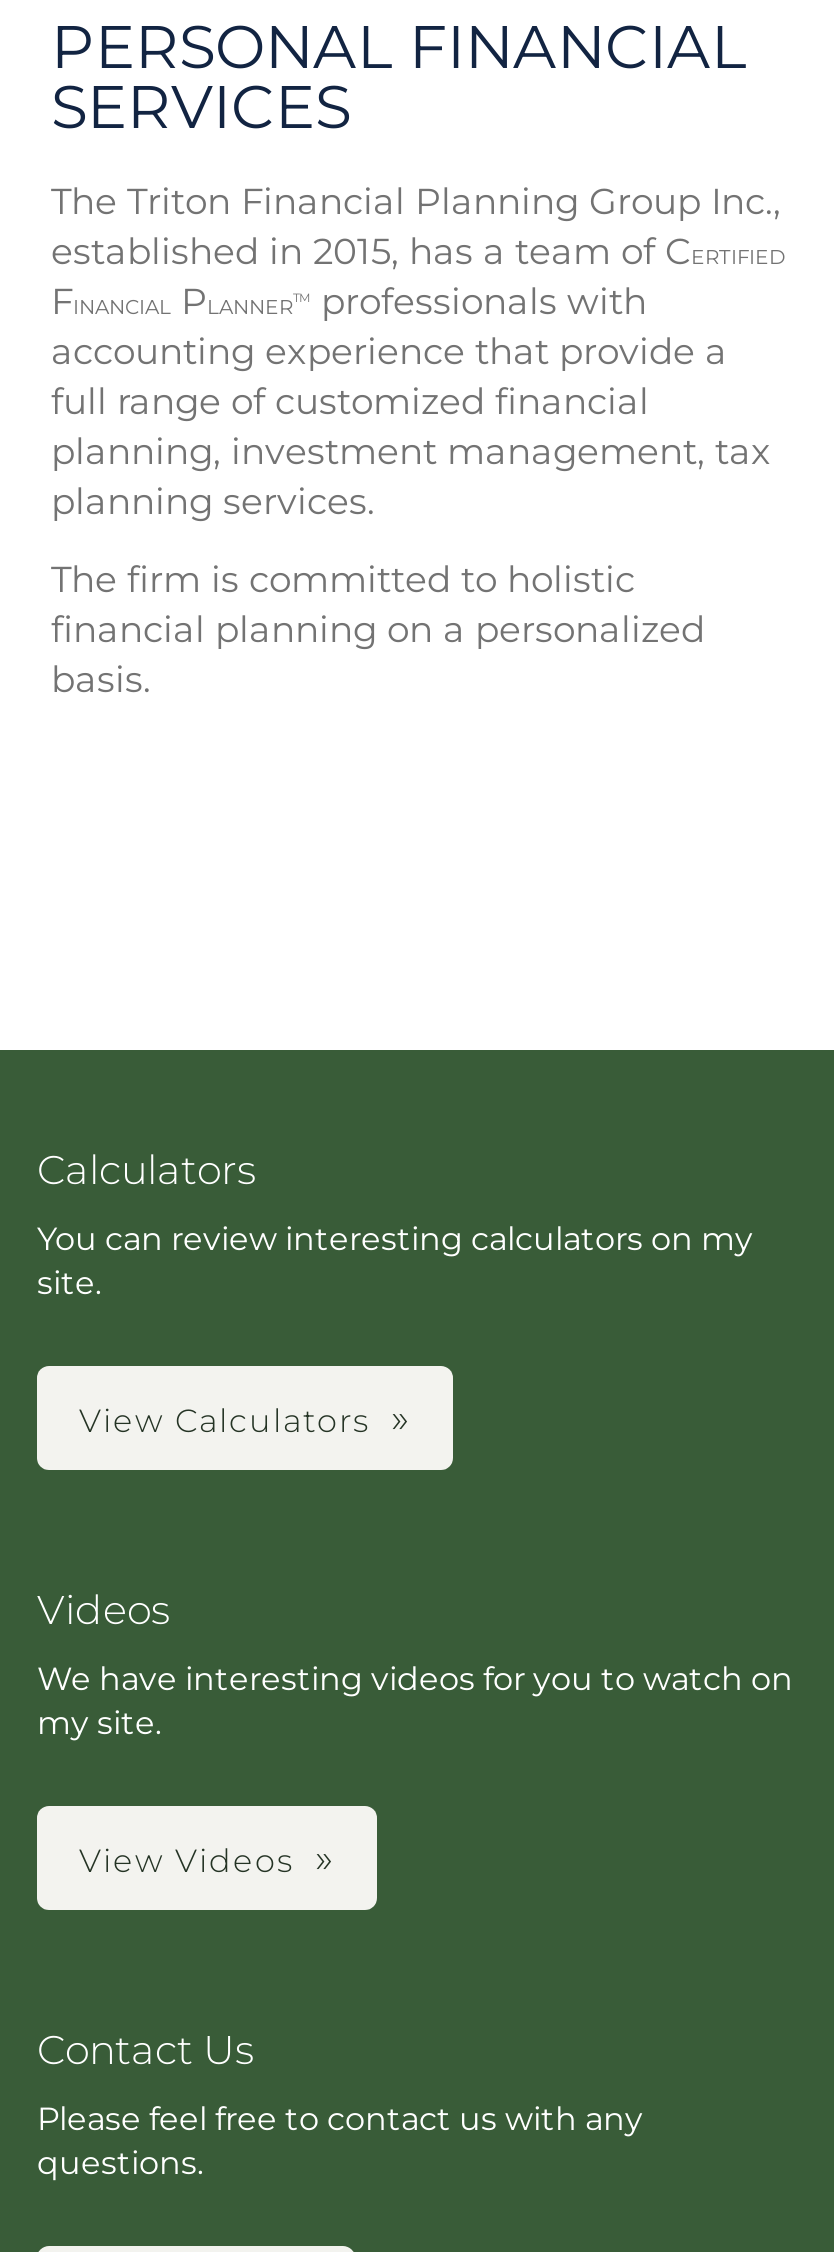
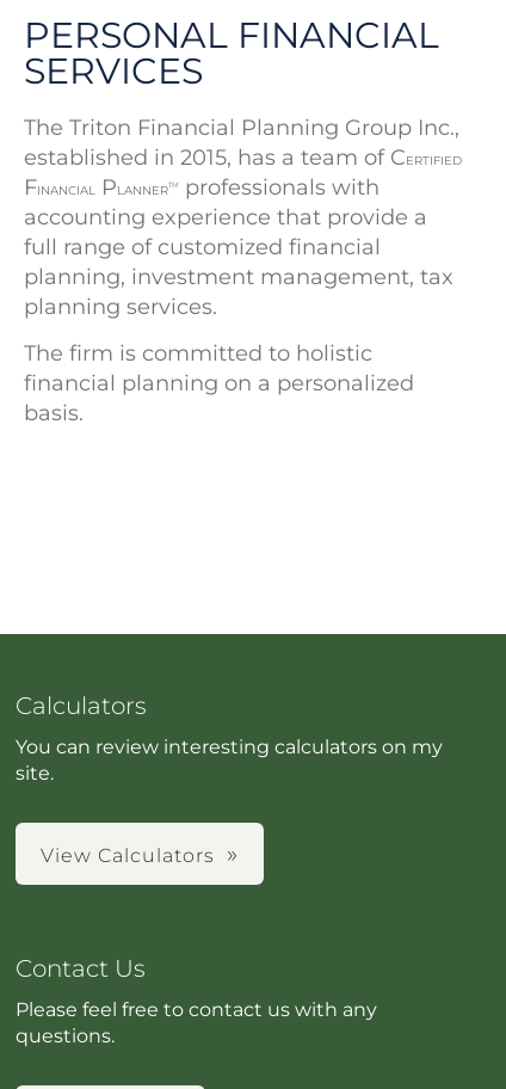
- Videos
- We have interesting videos for you to watch on
- my site.

- View Videos
